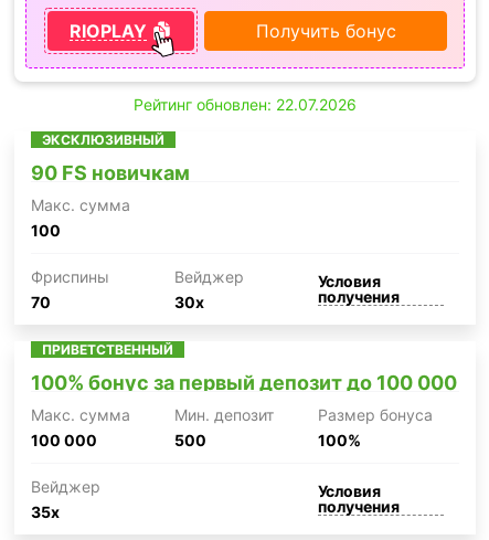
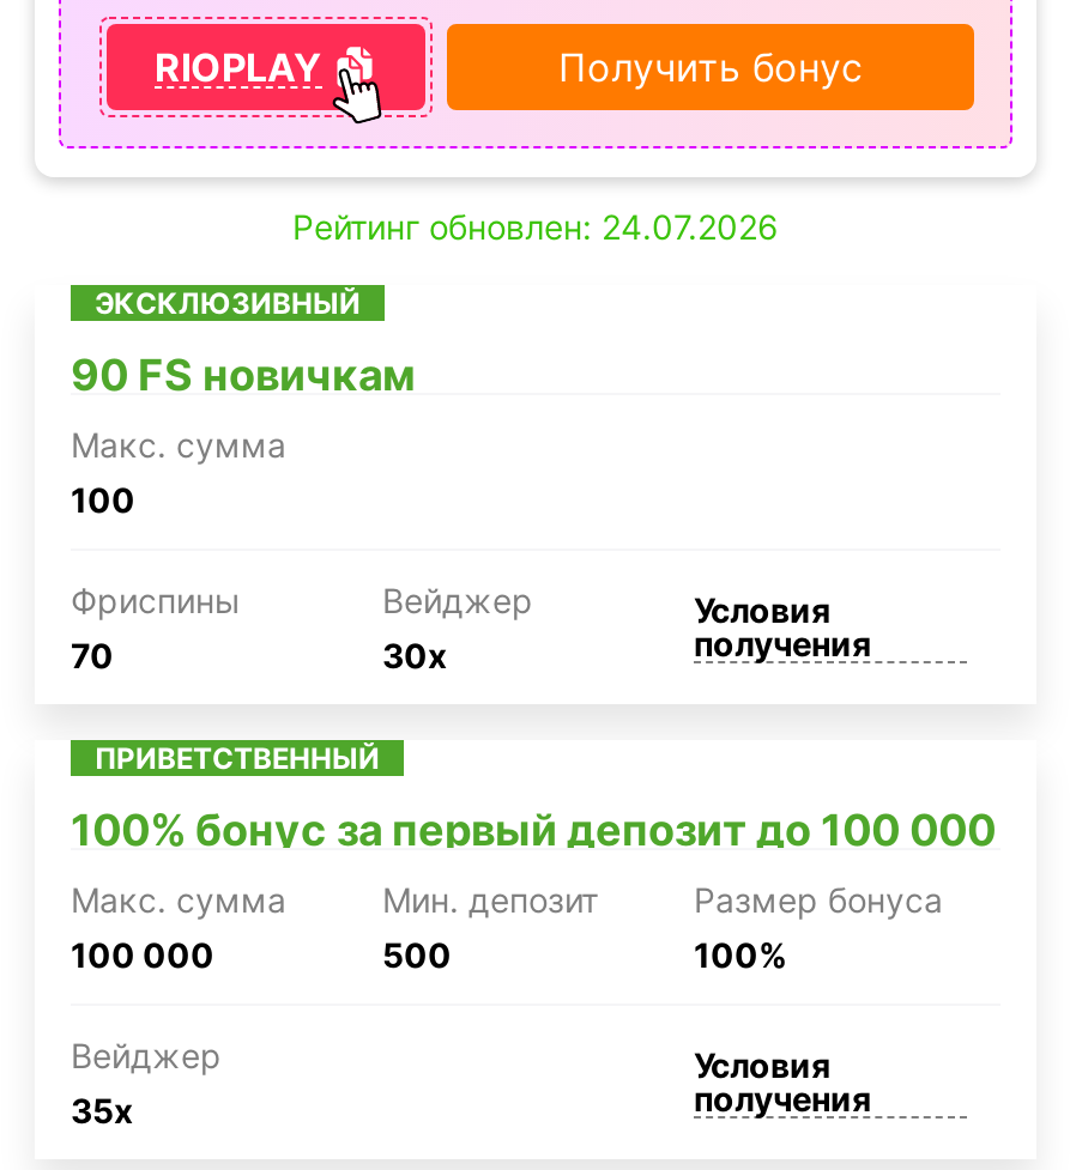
- Рейтинг обновлен: 22.07.2026
+ Рейтинг обновлен: 24.07.2026
